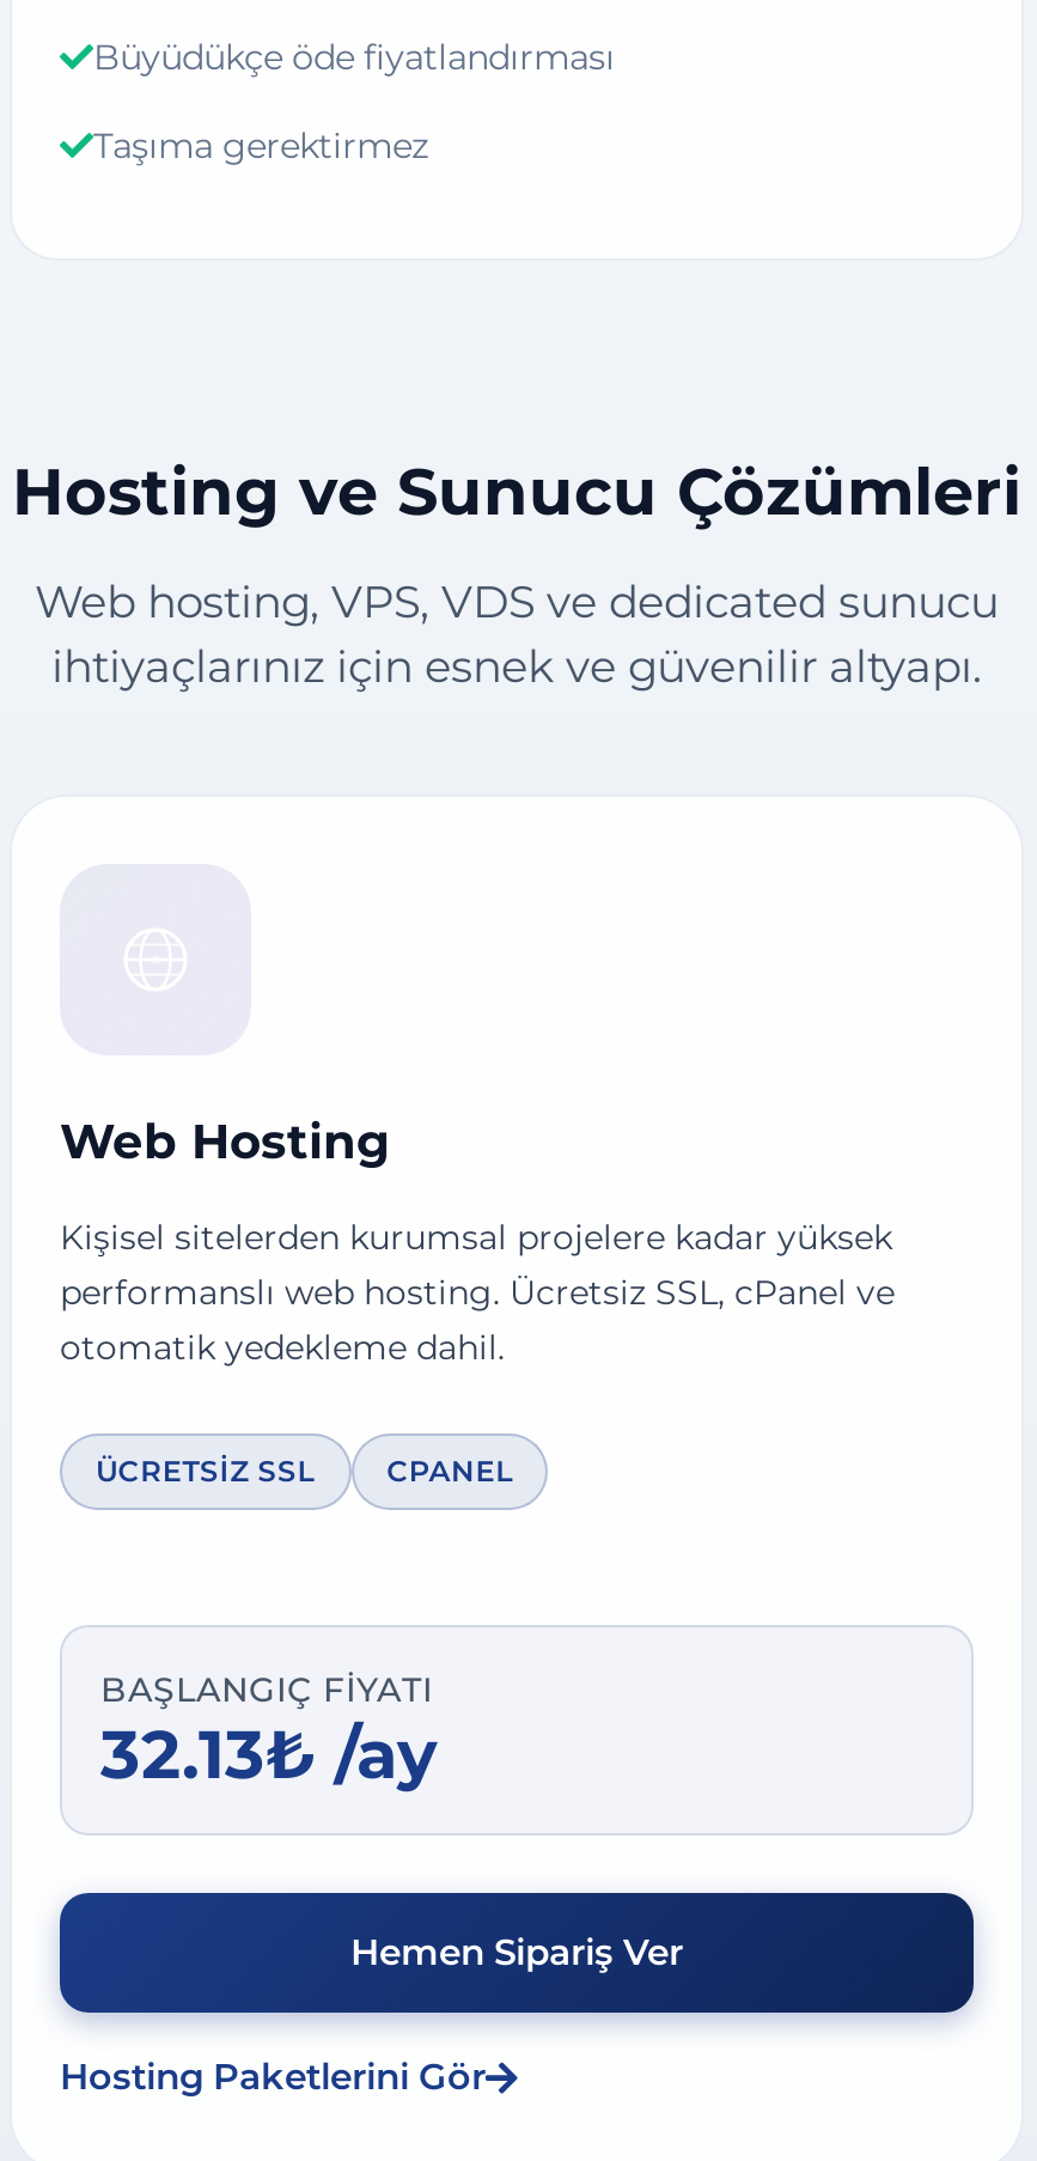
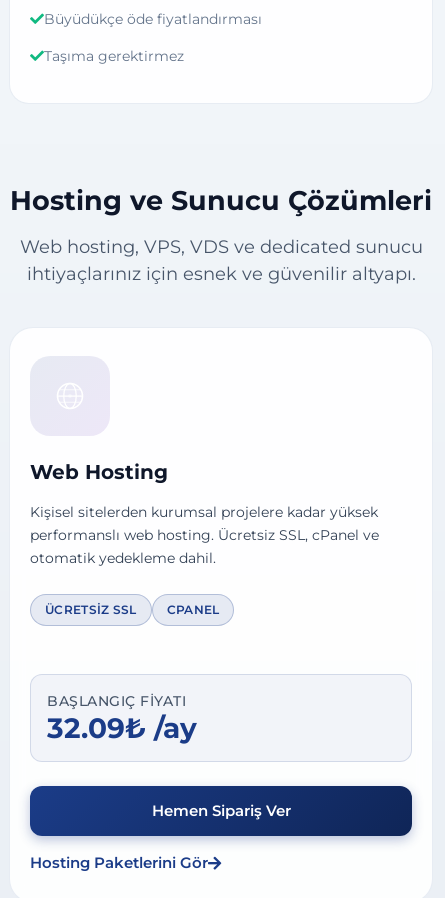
- 32.13₺ /ay
+ 32.09₺ /ay
